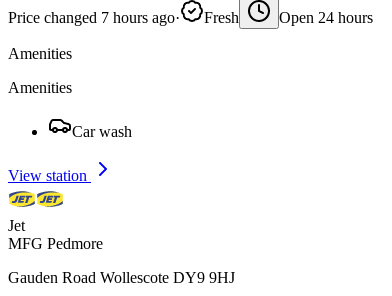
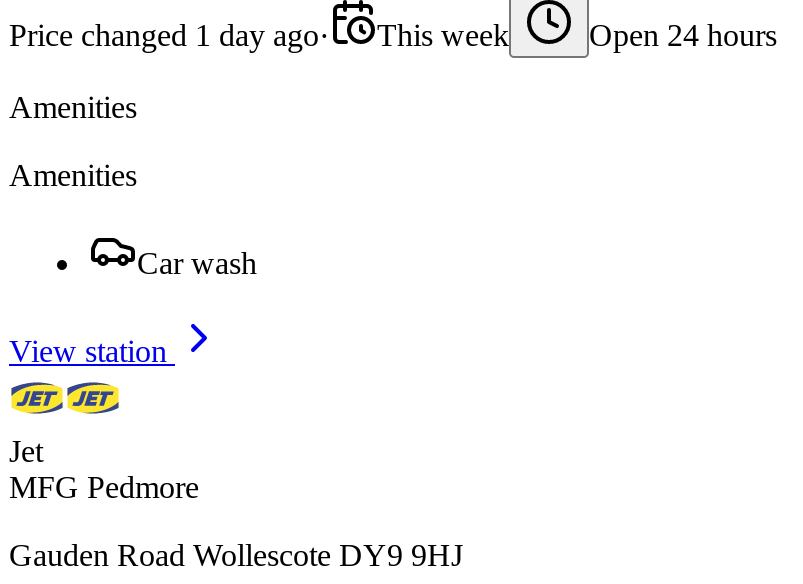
- Price changed 7 hours ago·
- Fresh
+ Price changed 1 day ago·
+ This week
